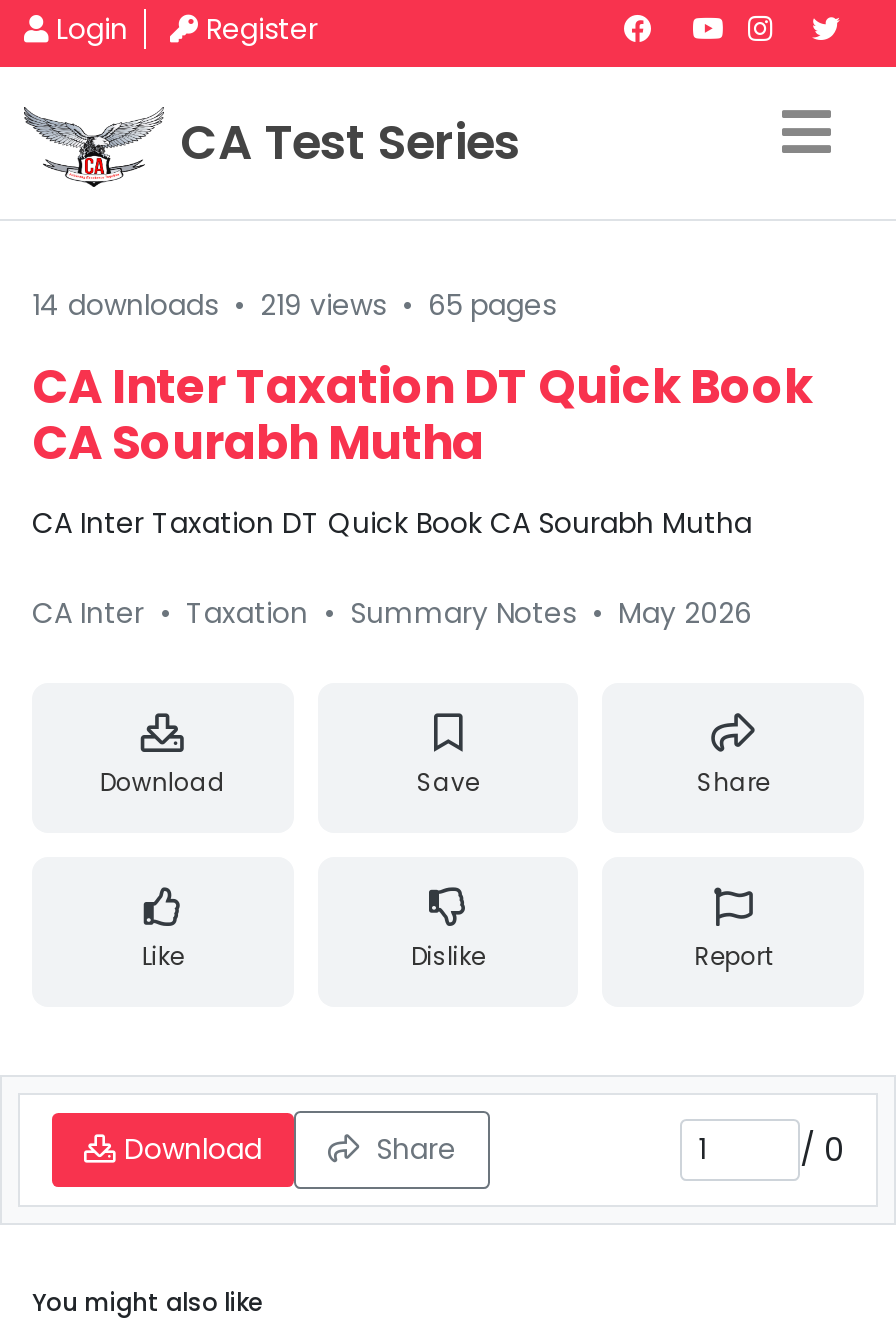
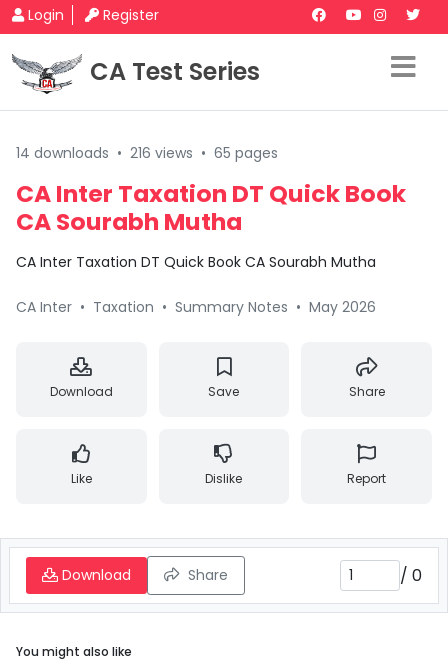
- 14 downloads • 219 views • 65 pages
+ 14 downloads • 216 views • 65 pages
